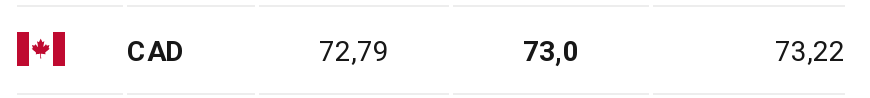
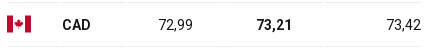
- 72,79
+ 72,99

- 73,0
+ 73,21

- 73,22
+ 73,42
